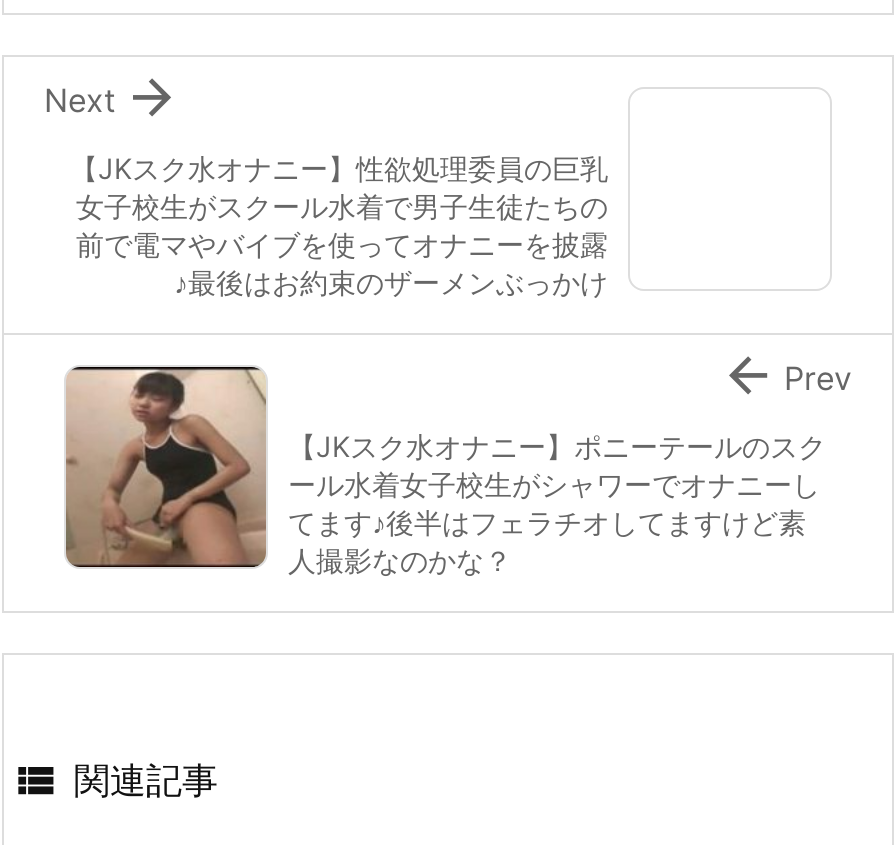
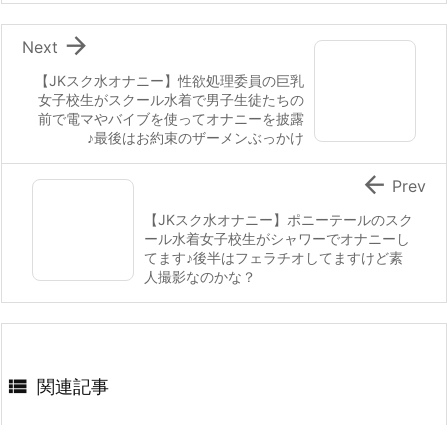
- [image]
